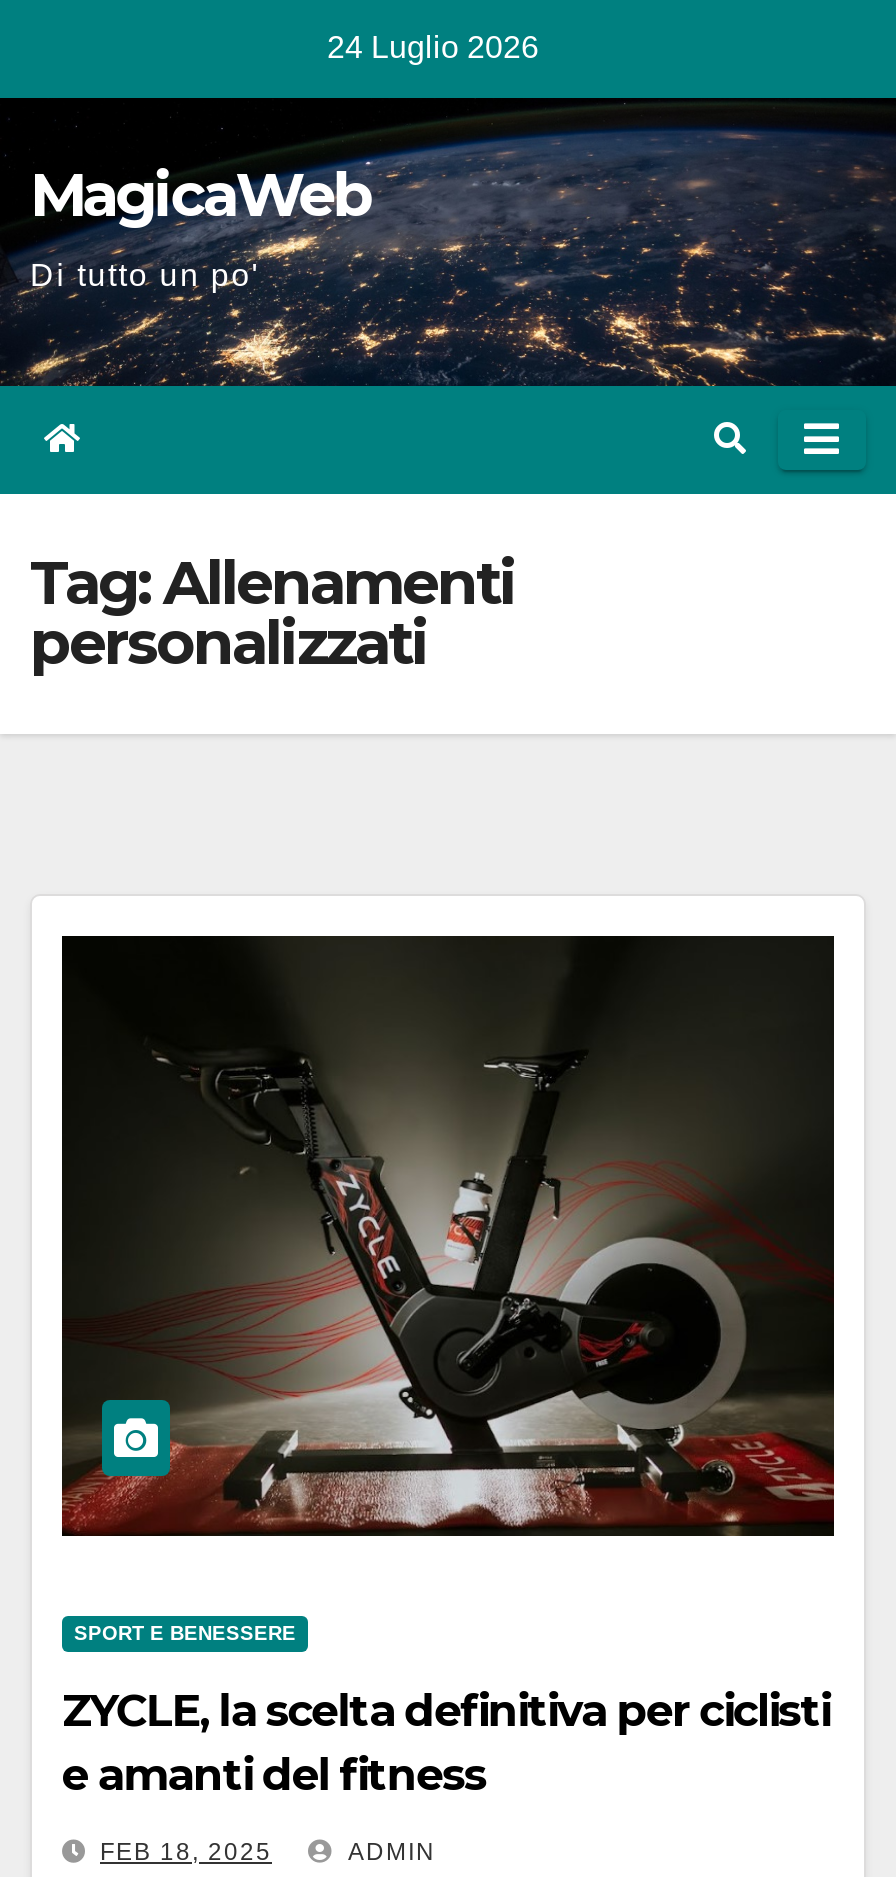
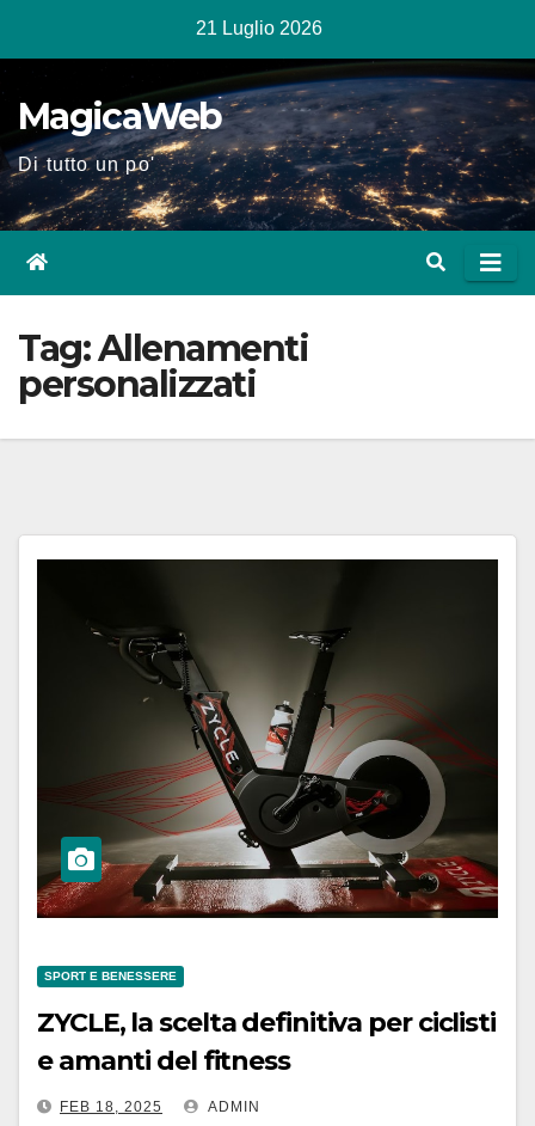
- 24 Luglio 2026
+ 21 Luglio 2026
